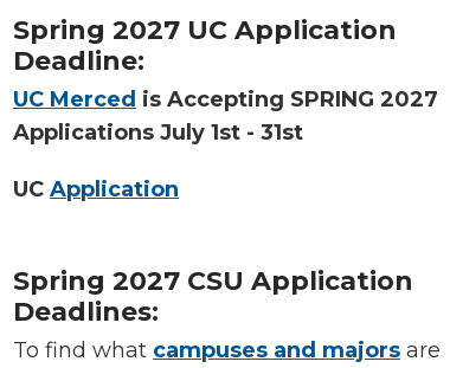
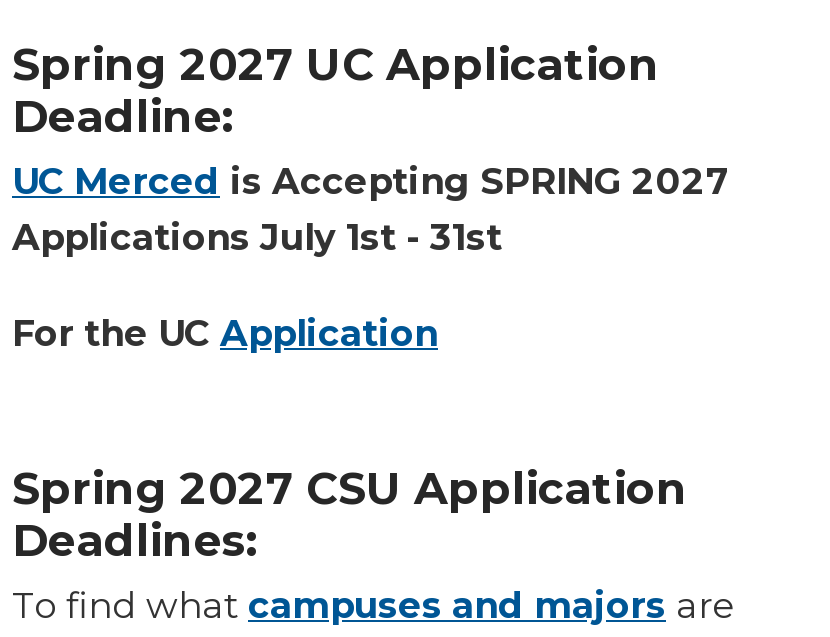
- UC Application
+ For the UC Application
